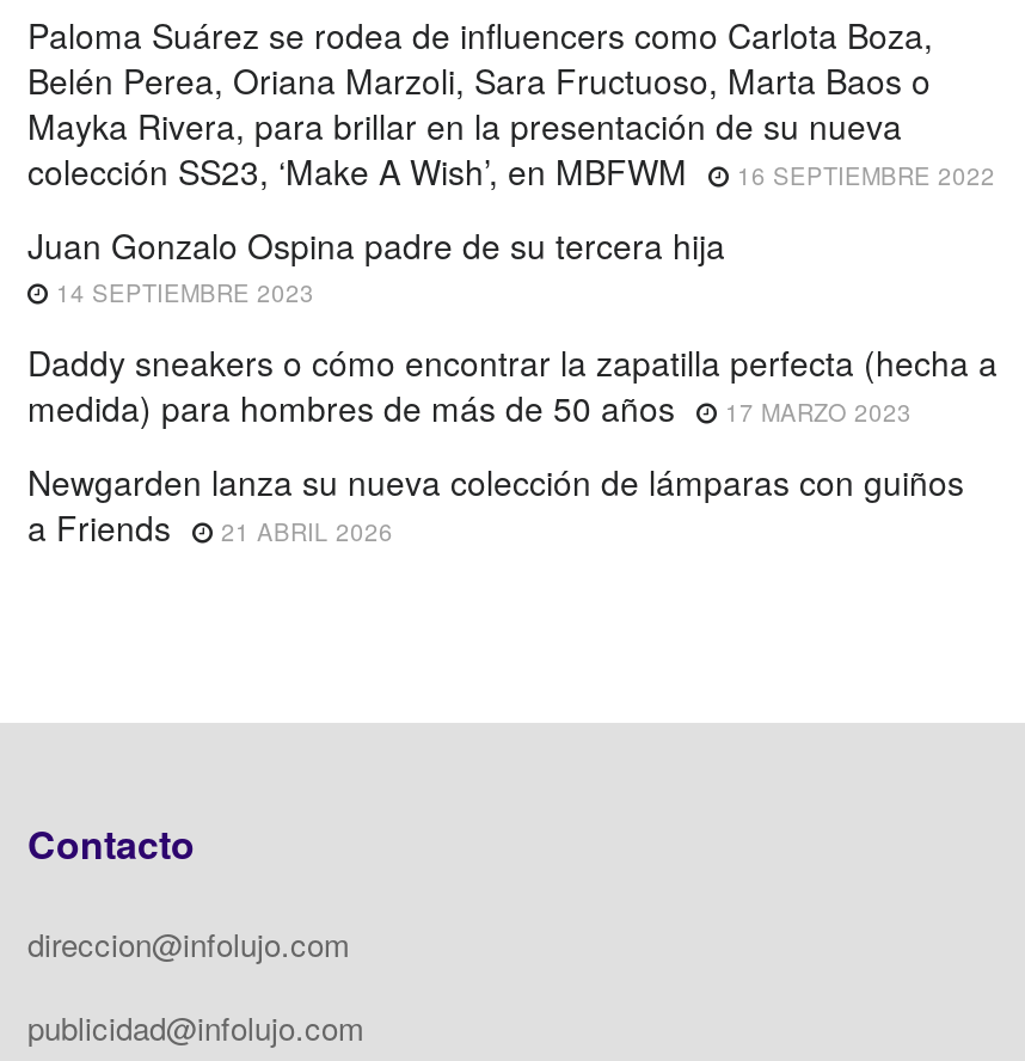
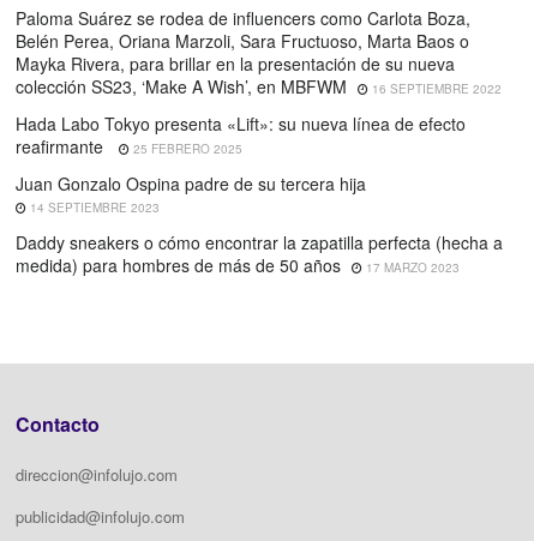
+ Hada Labo Tokyo presenta «Lift»: su nueva línea de efecto
+ reafirmante
+ 25 FEBRERO 2025

moved down: Juan Gonzalo Ospina padre de su tercera hija | 14 SEPTIEMBRE 2023 | Daddy sneakers o cómo encontrar la zapatilla perfecta (hecha a | medida) para hombres de más de 50 años | 17 MARZO 2023

- Newgarden lanza su nueva colección de lámparas con guiños
- a Friends
- 21 ABRIL 2026
